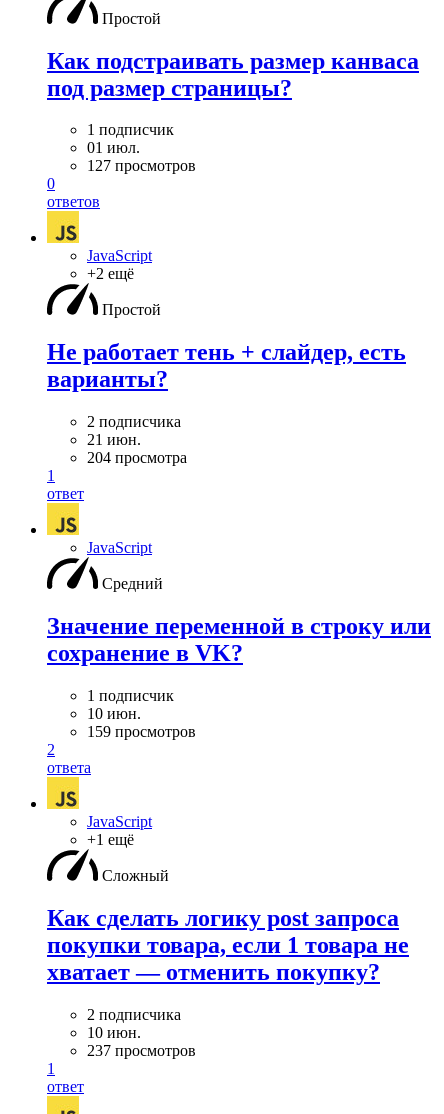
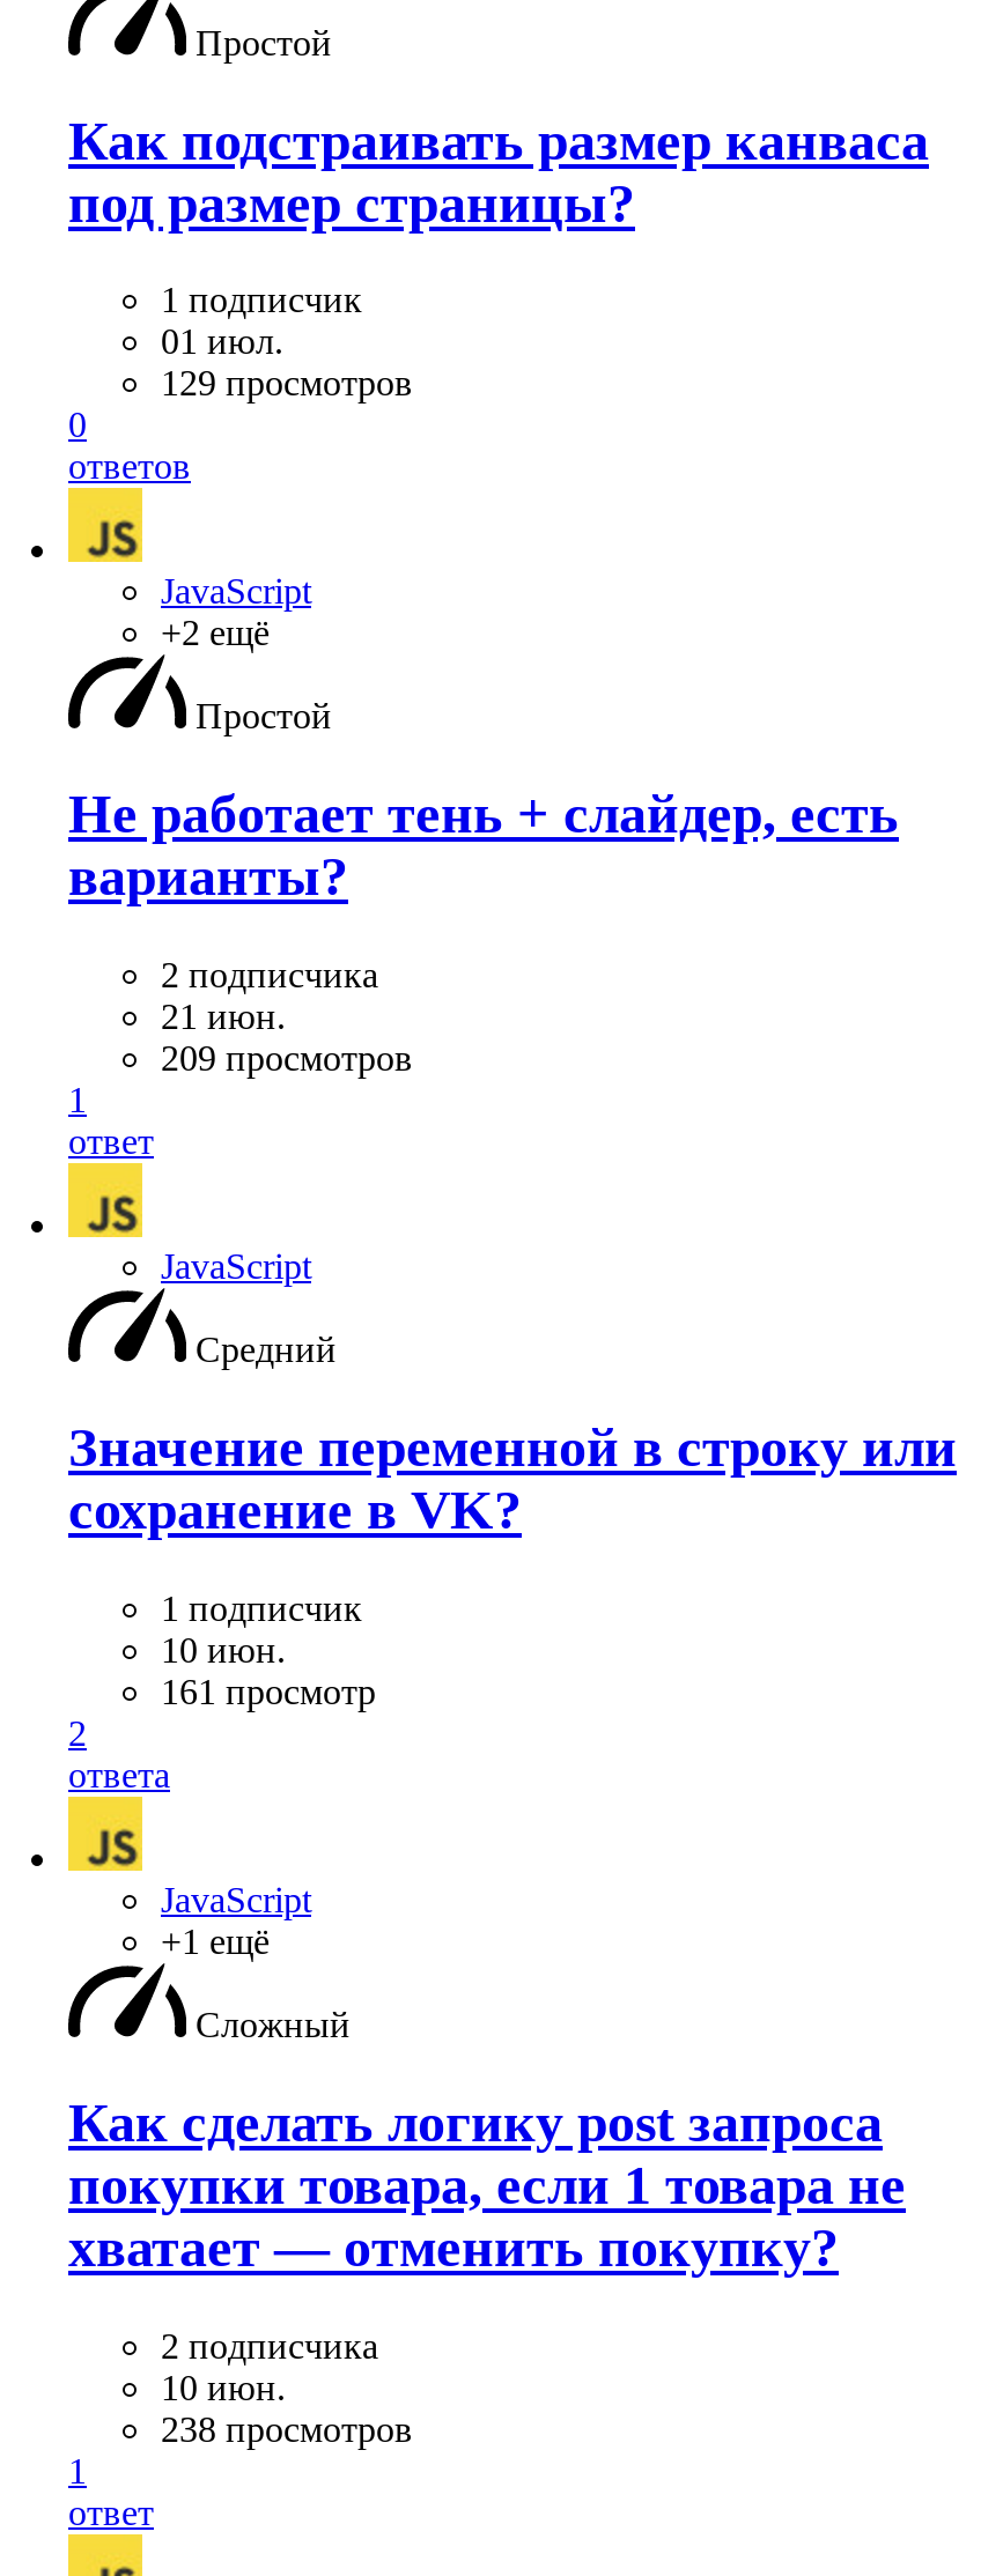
- 127 просмотров
+ 129 просмотров

- 204 просмотра
+ 209 просмотров

- 159 просмотров
+ 161 просмотр

- 237 просмотров
+ 238 просмотров
